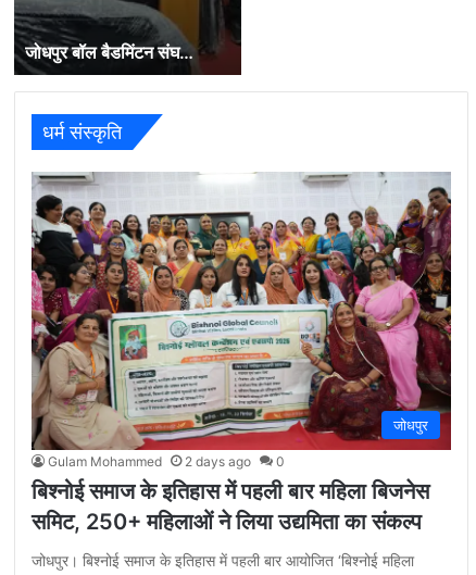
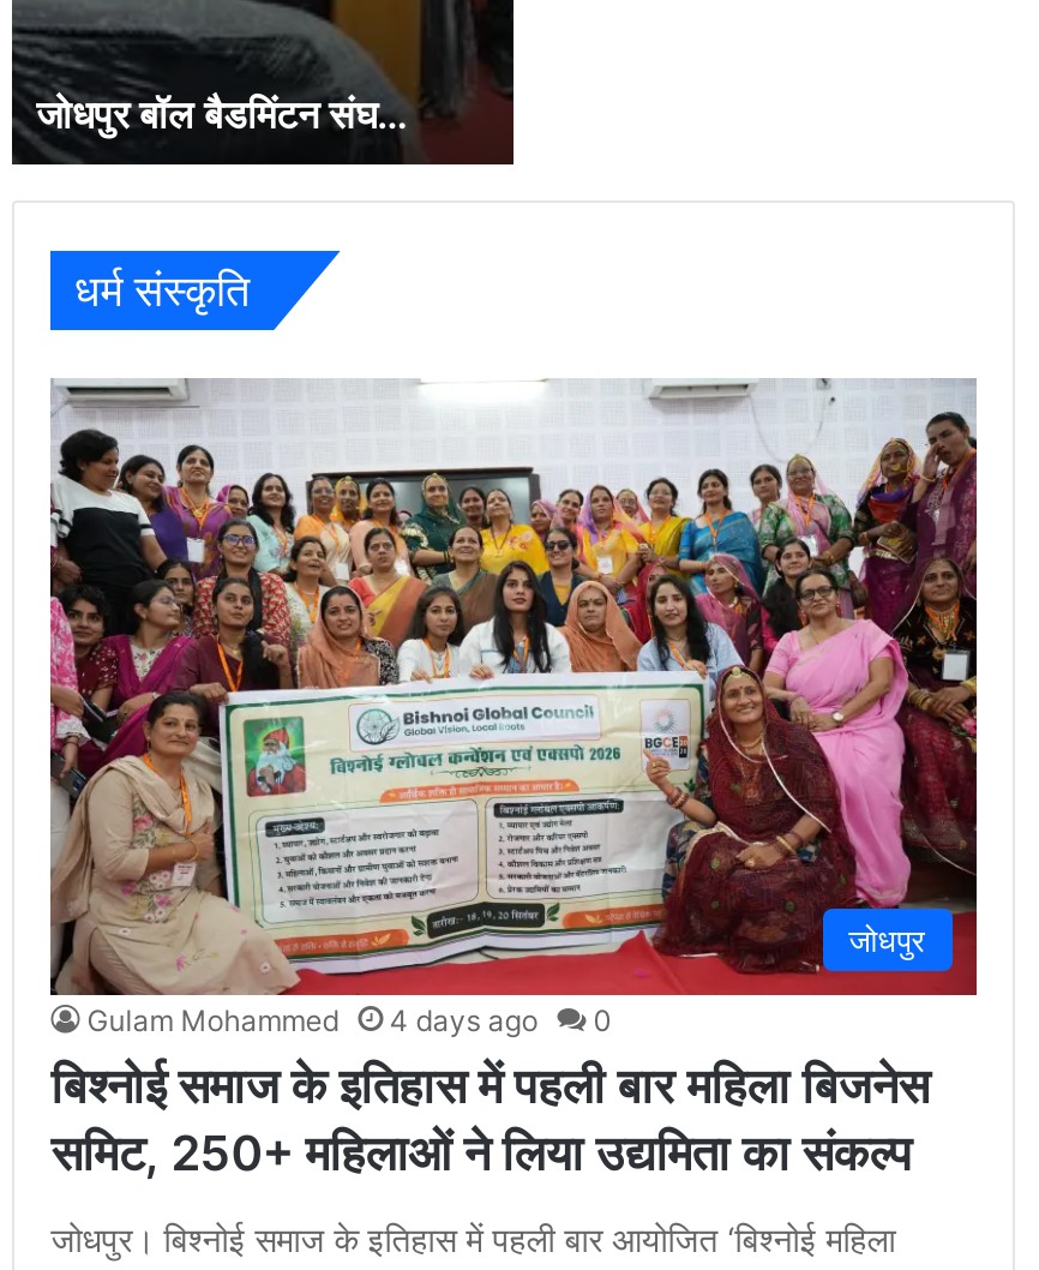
- Gulam Mohammed 2 days ago 0
+ Gulam Mohammed 4 days ago 0
